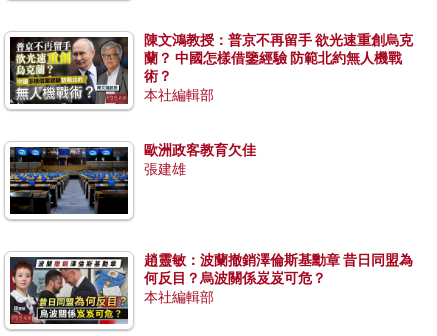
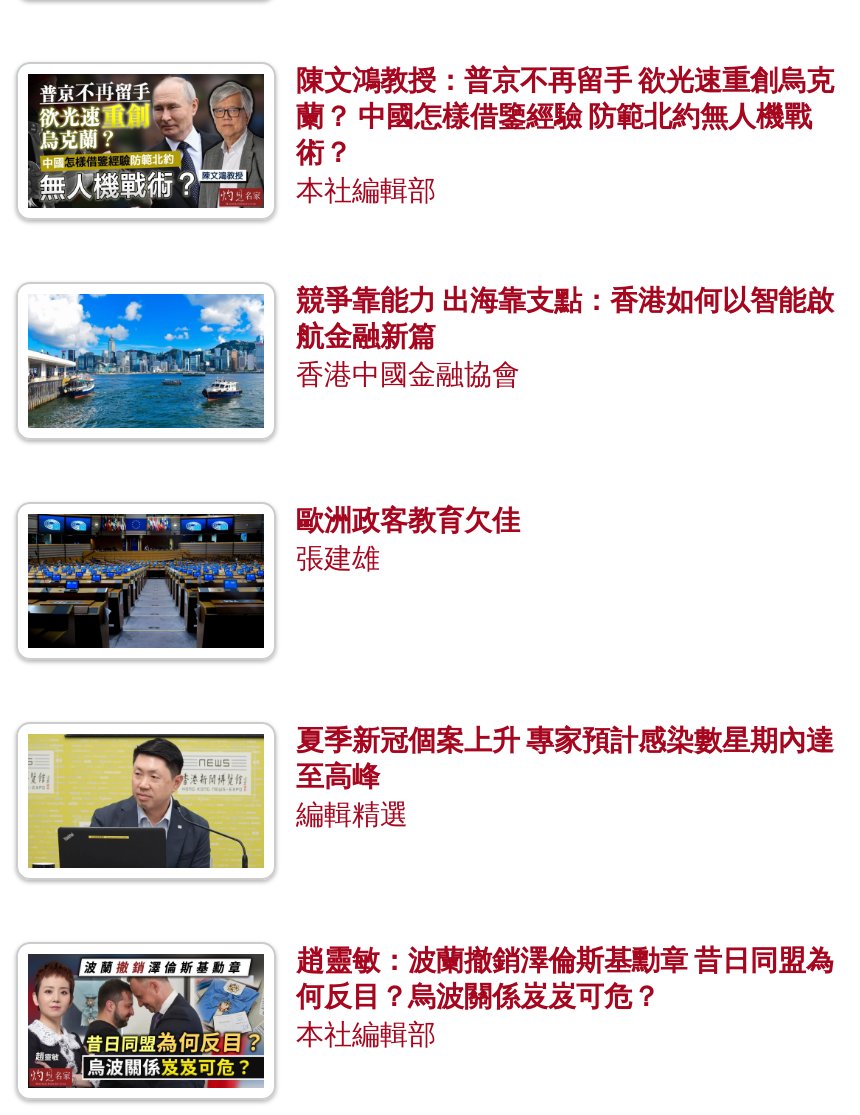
+ [image]
+ 競爭靠能力 出海靠支點：香港如何以智能啟
+ 航金融新篇
+ 香港中國金融協會

+ [image]
+ 夏季新冠個案上升 專家預計感染數星期內達
+ 至高峰
+ 編輯精選
